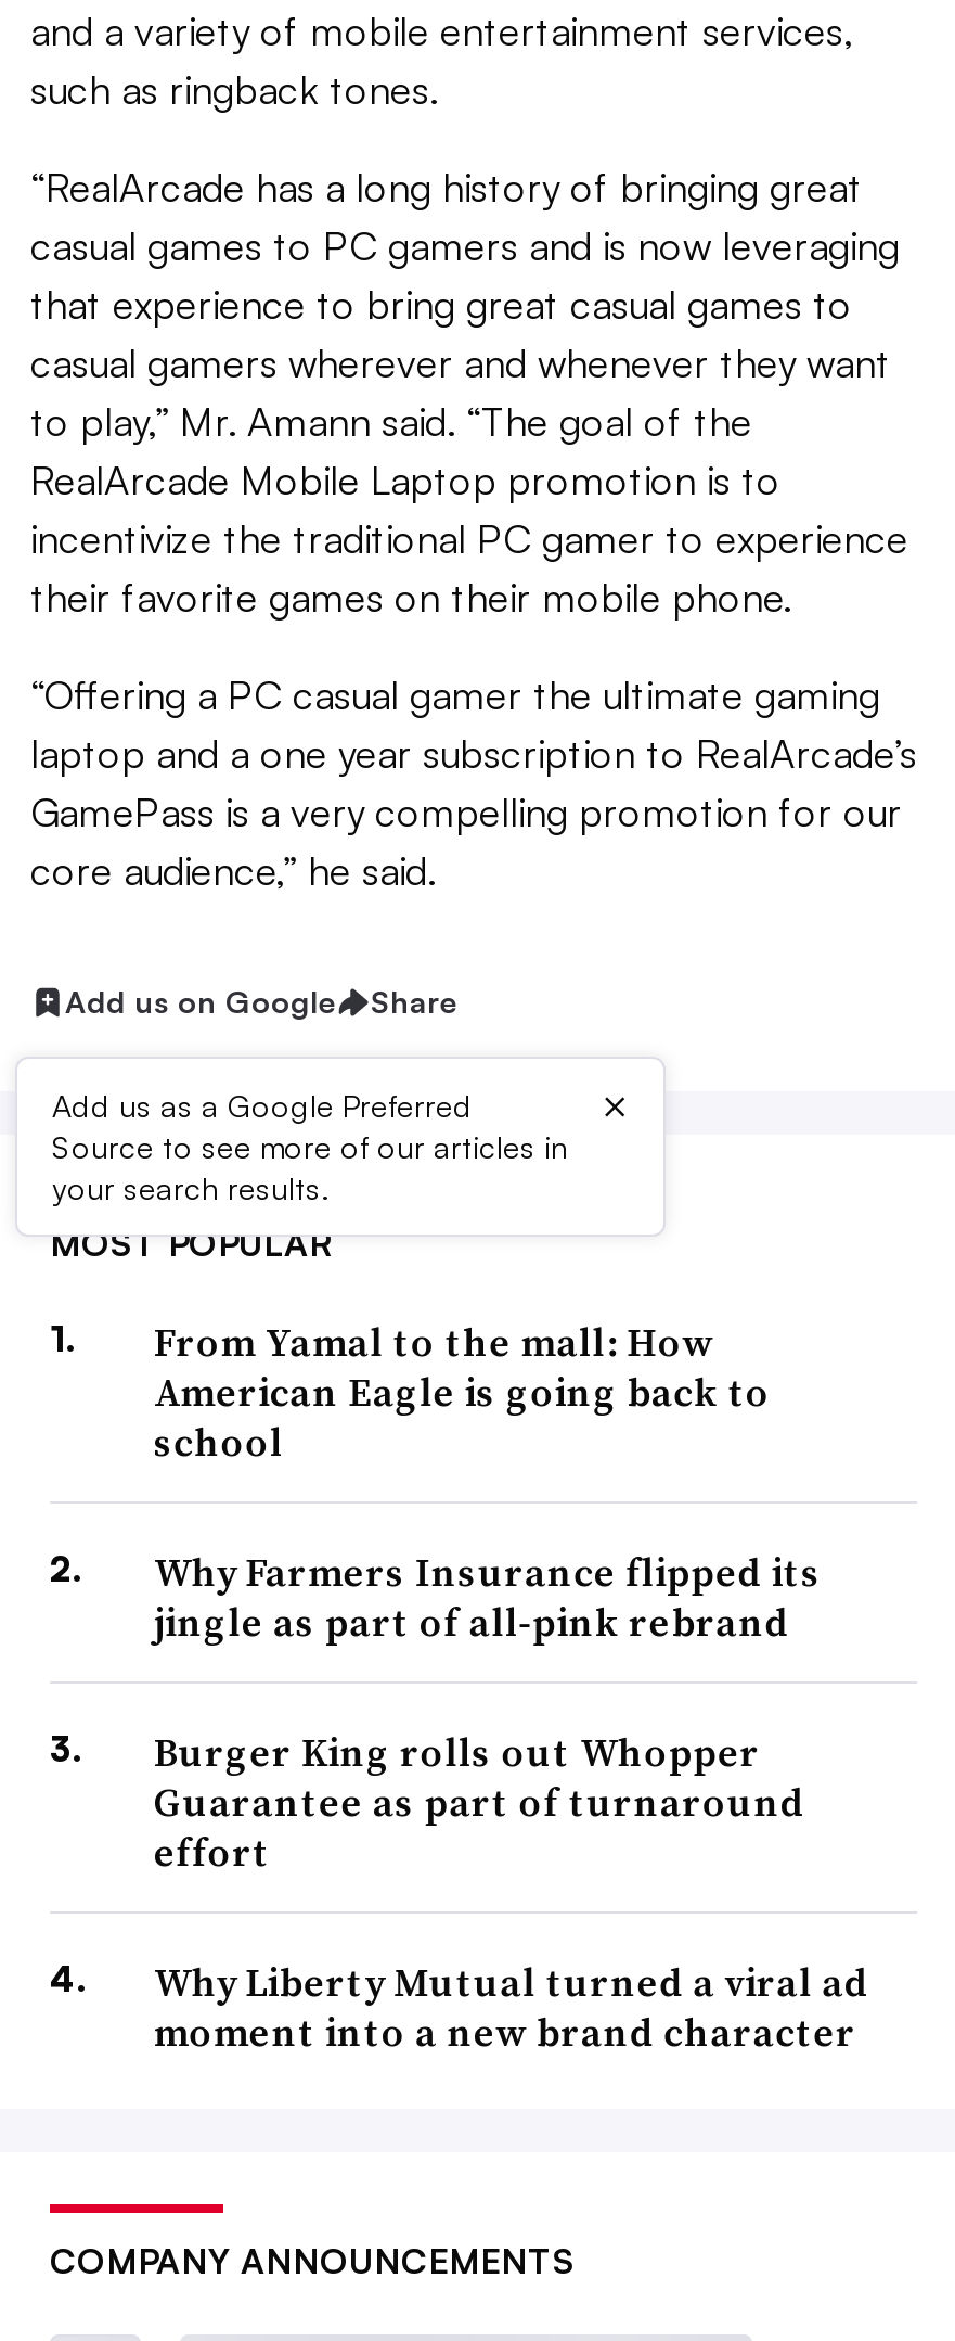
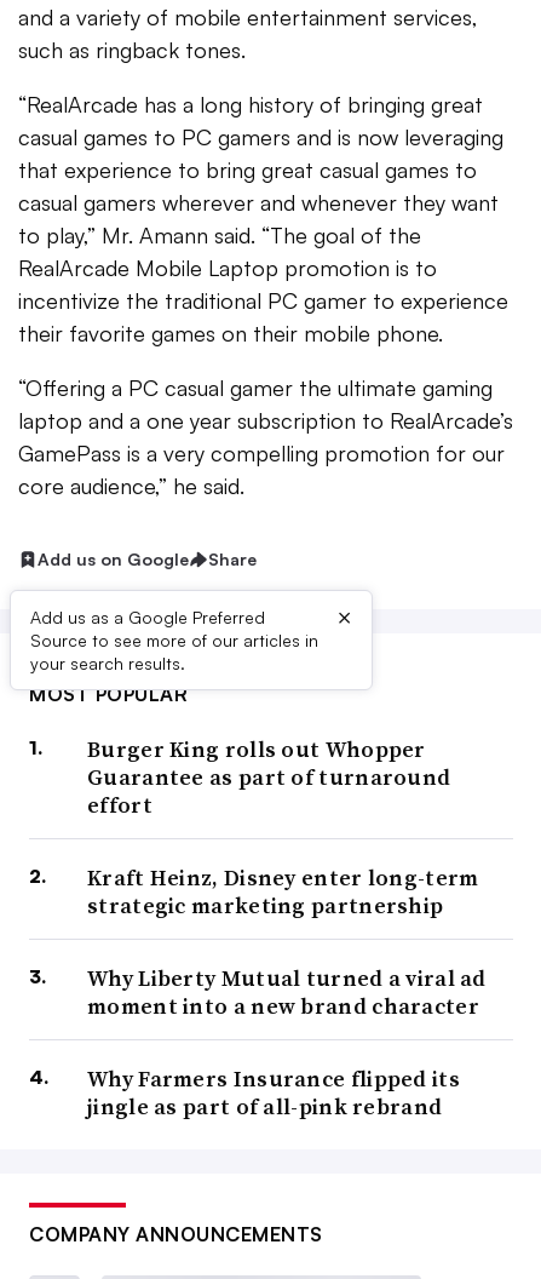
- From Yamal to the mall: How
- American Eagle is going back to
- school

moved down: Why Farmers Insurance flipped its | jingle as part of all-pink rebrand

moved up: Burger King rolls out Whopper | Guarantee as part of turnaround | effort

+ Kraft Heinz, Disney enter long-term
+ strategic marketing partnership

moved up: Why Liberty Mutual turned a viral ad | moment into a new brand character
